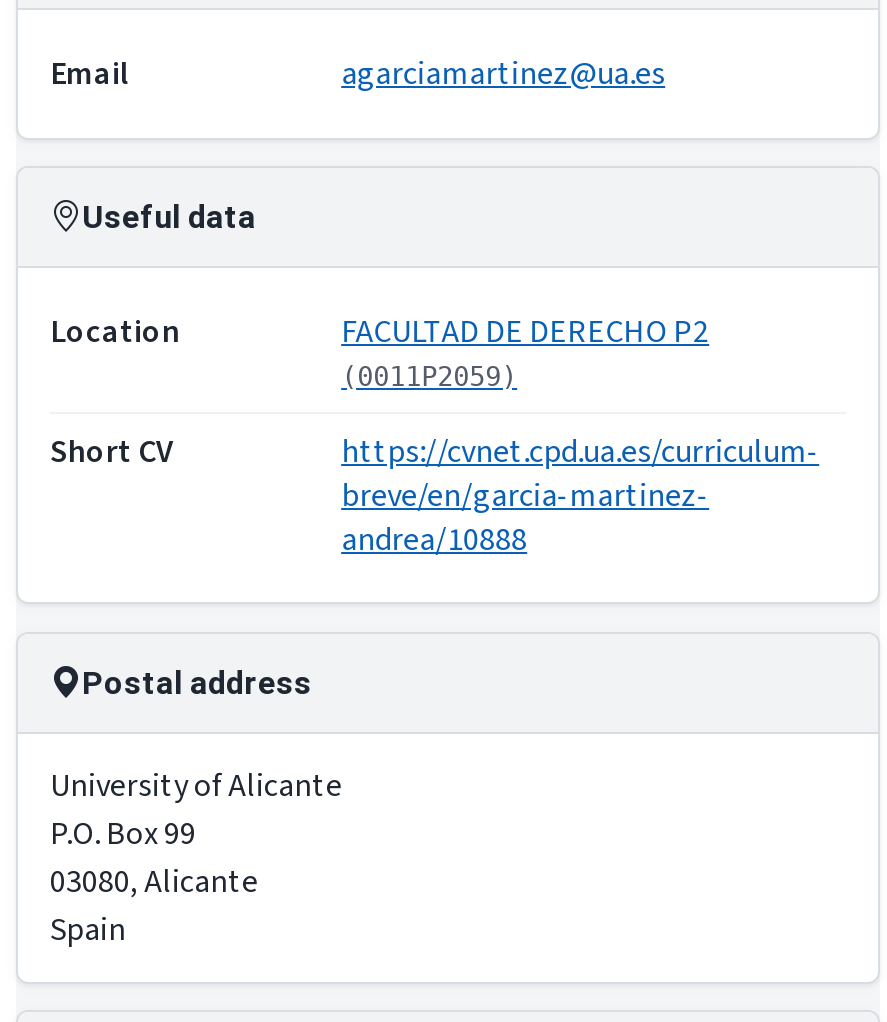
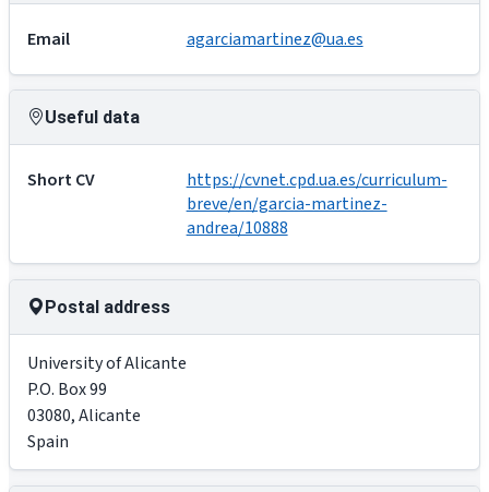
- Location
- FACULTAD DE DERECHO P2
- (0011P2059)
